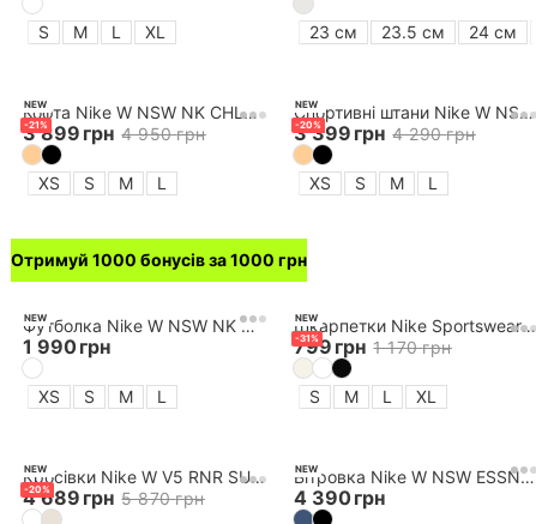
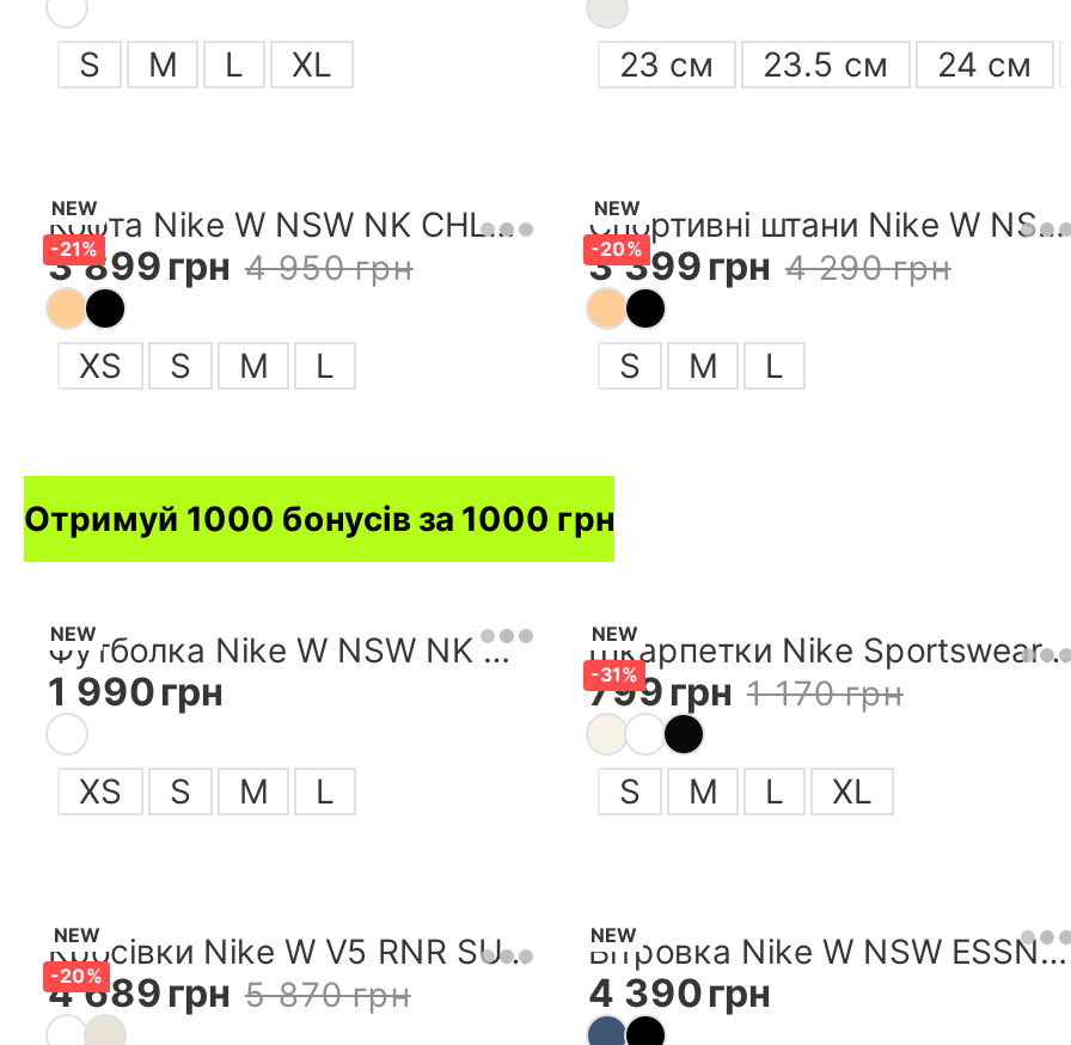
- XS
